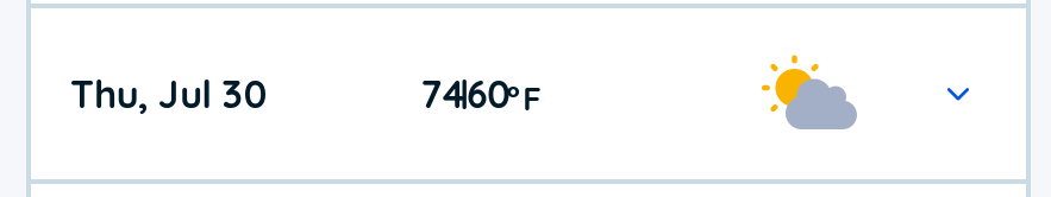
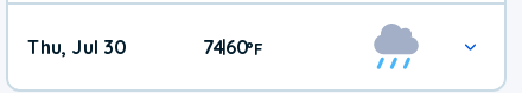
- [image]
+ [image]
